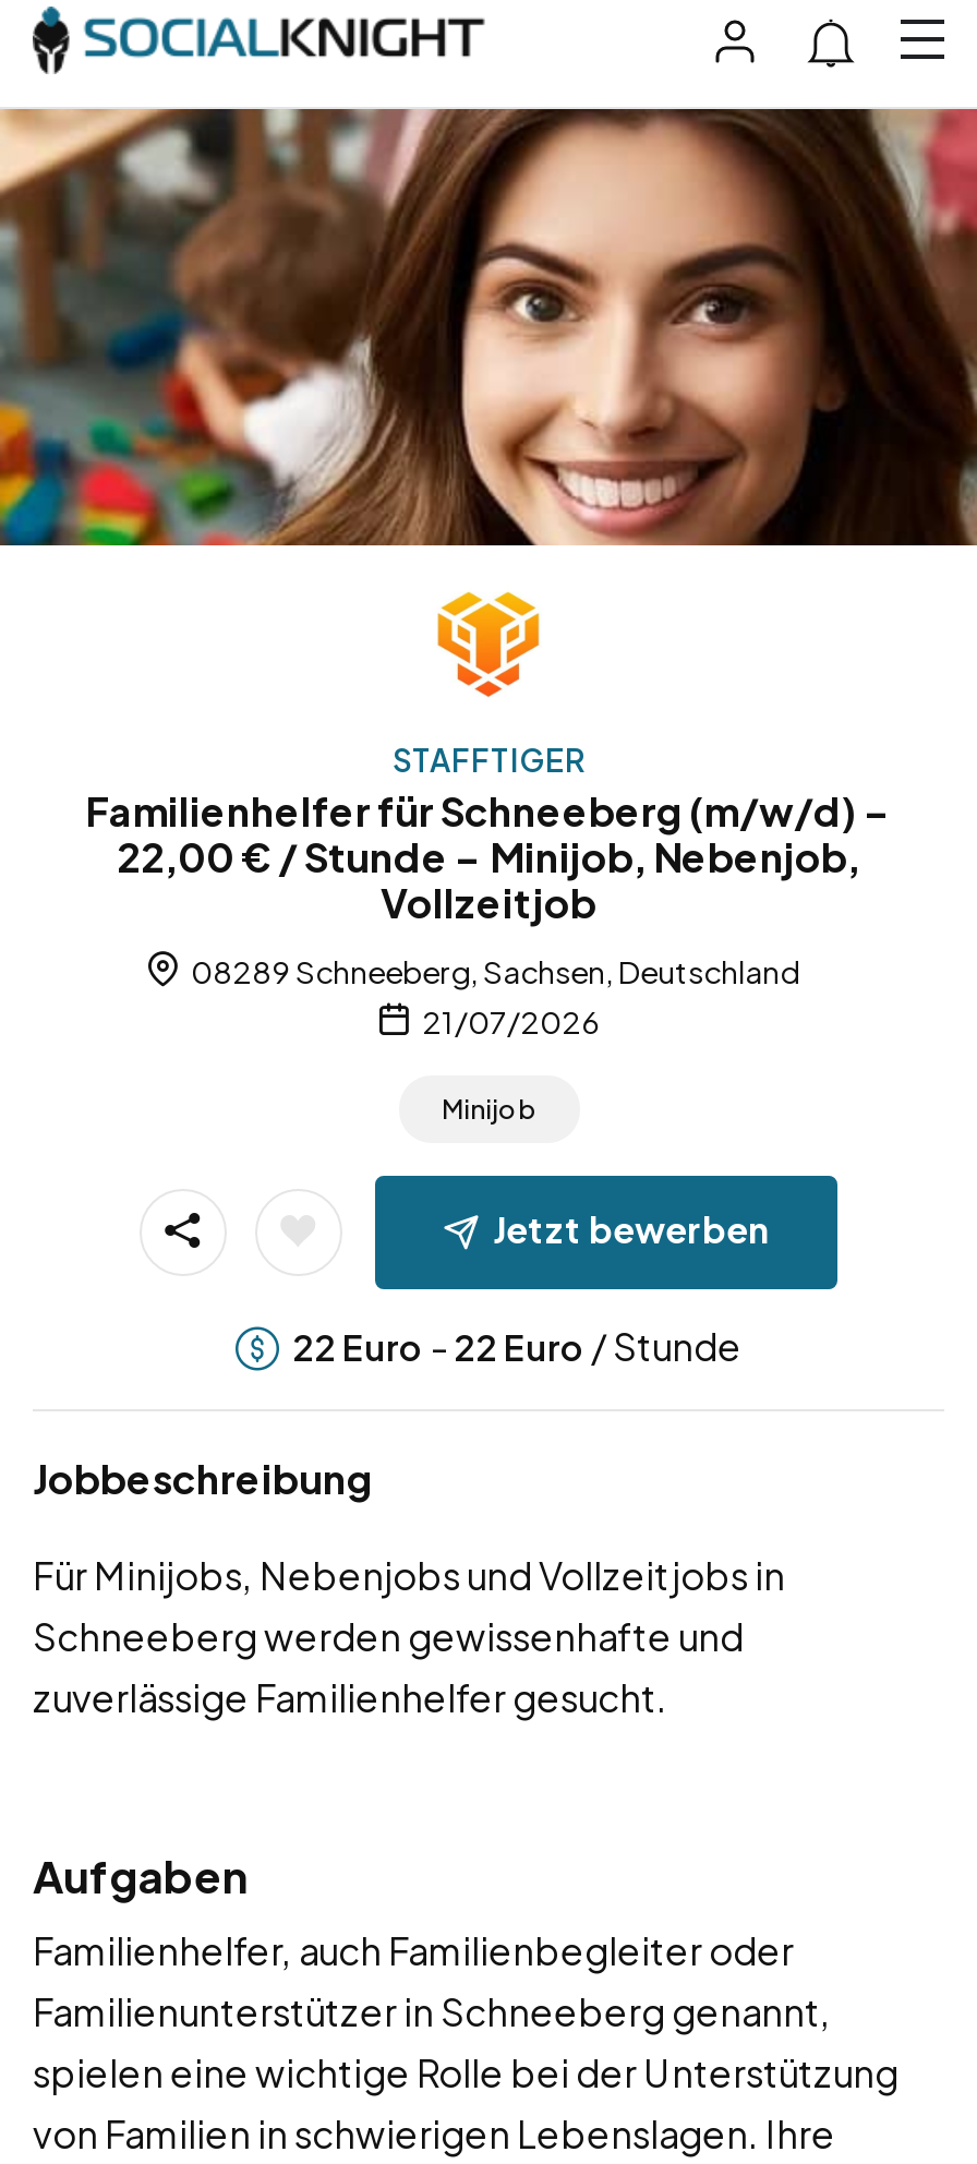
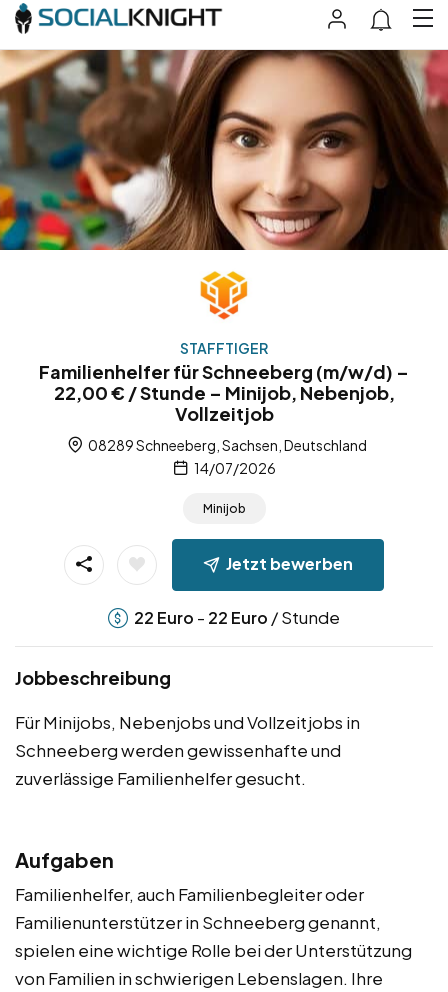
- 21/07/2026
+ 14/07/2026
